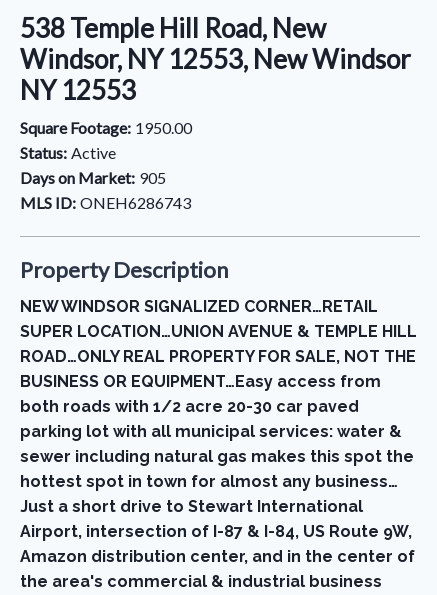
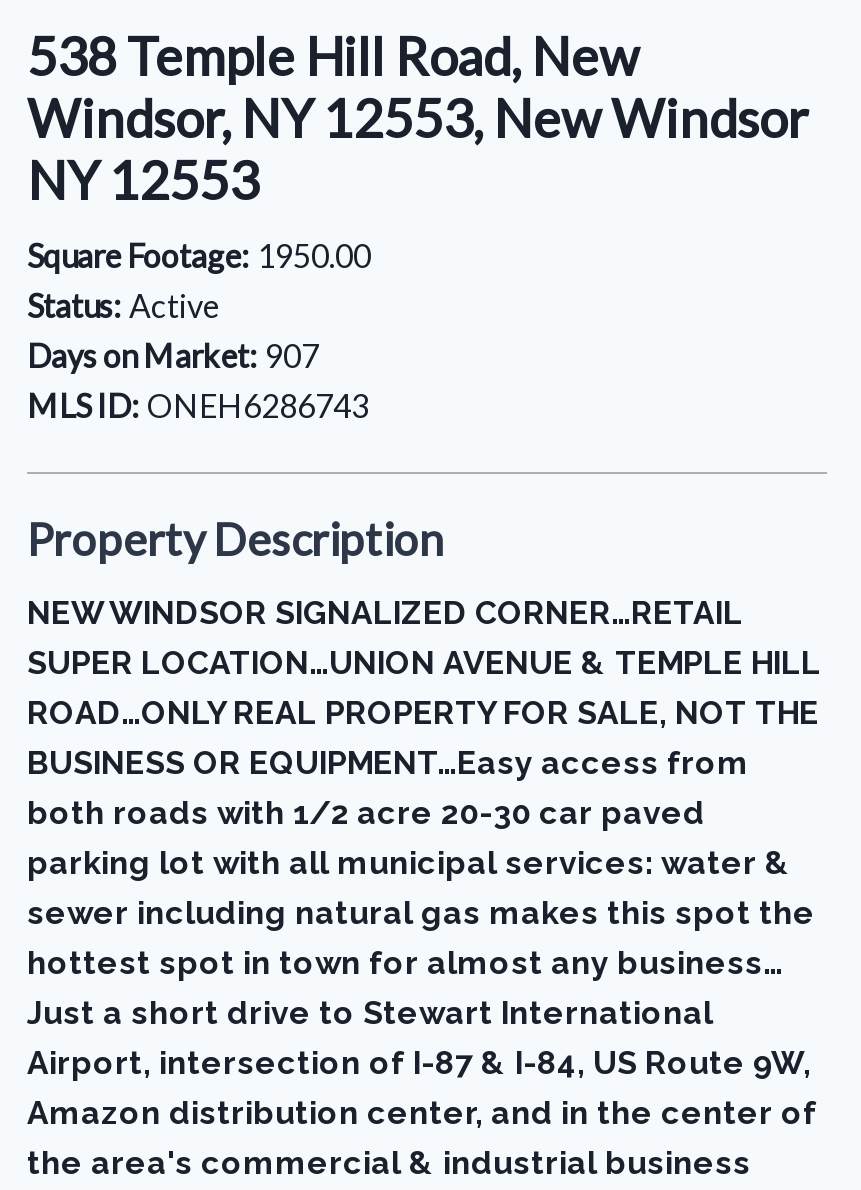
- Days on Market: 905
+ Days on Market: 907
